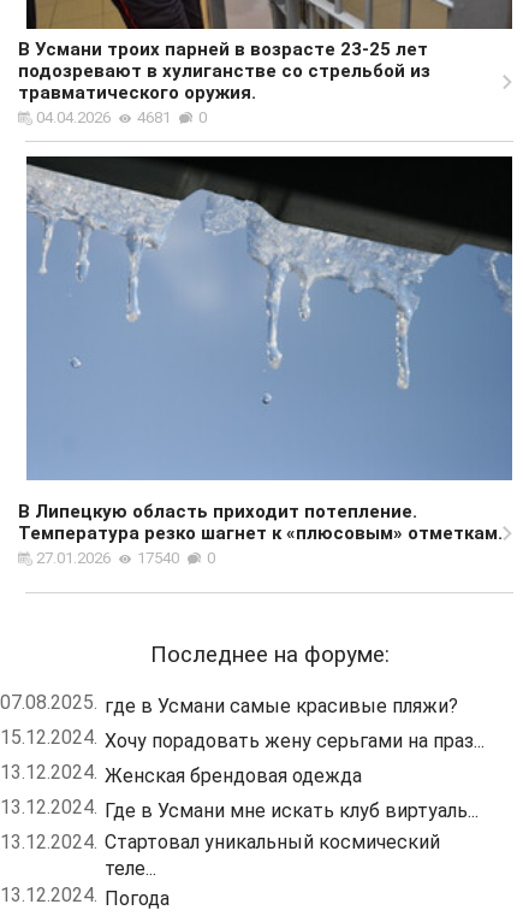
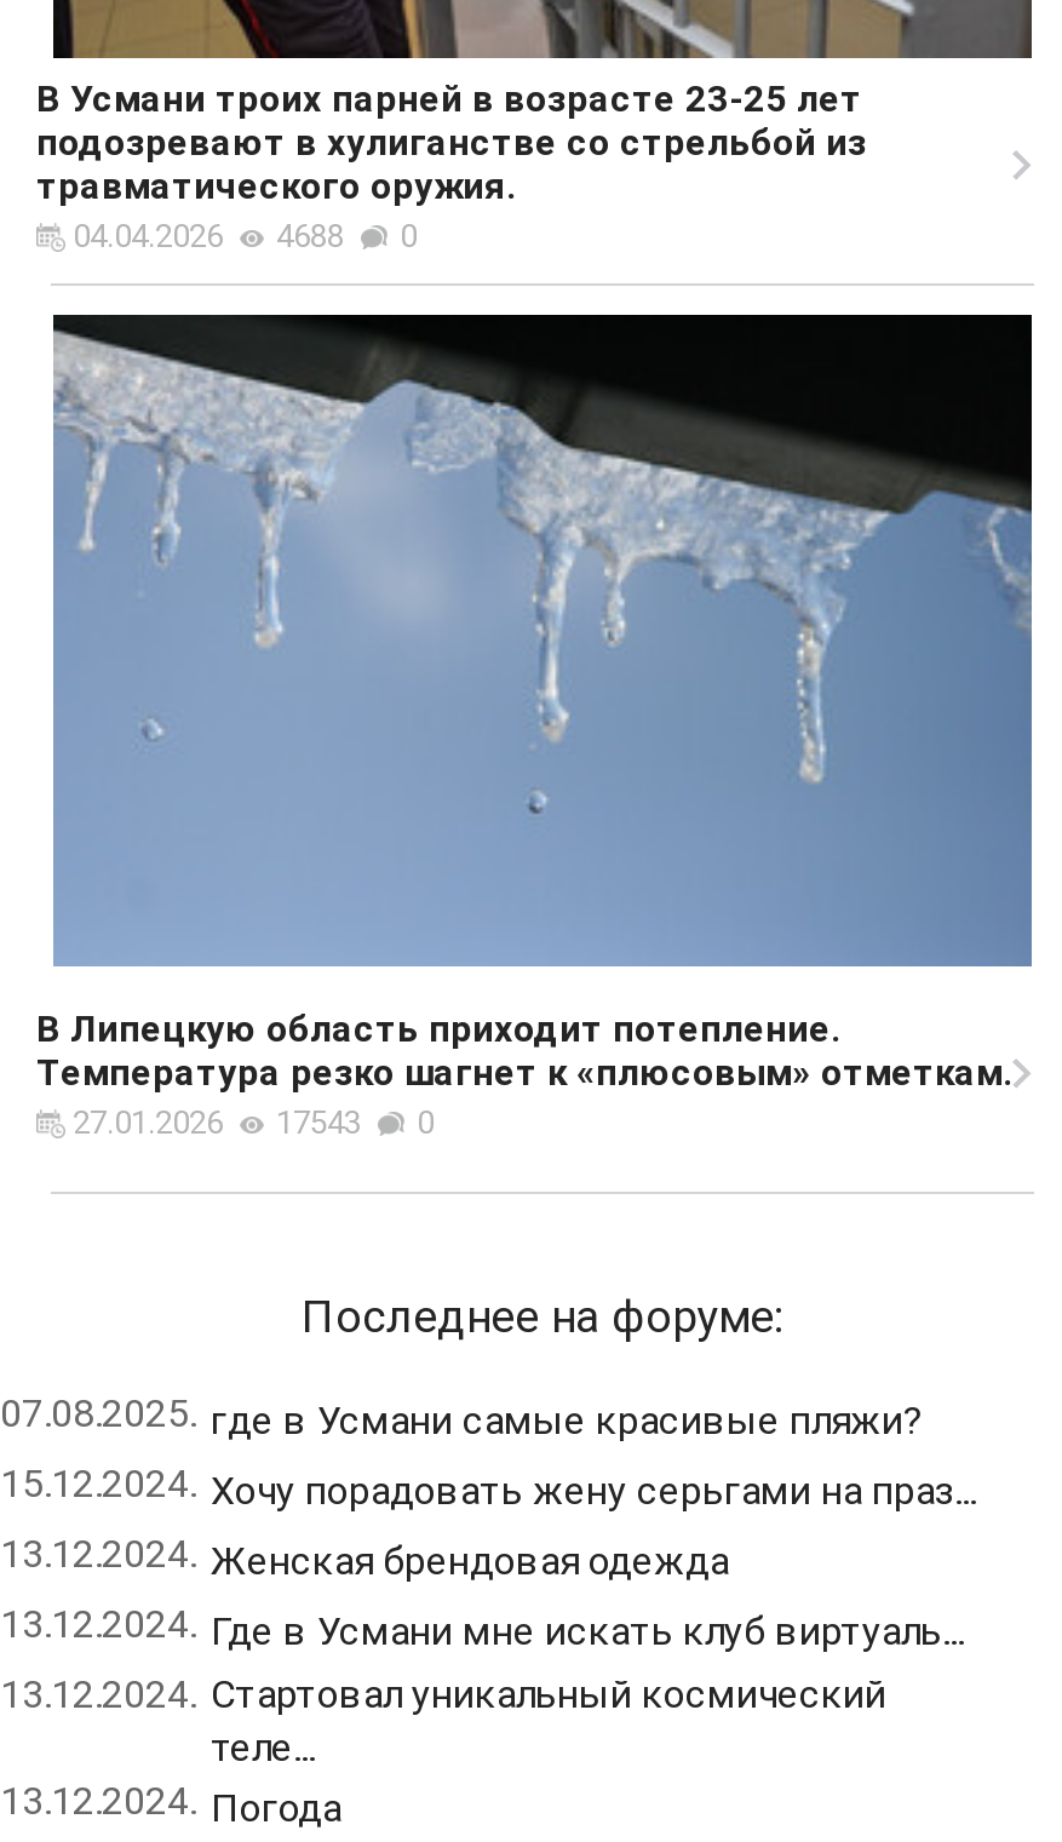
- 04.04.2026 4681 0
+ 04.04.2026 4688 0

- 27.01.2026 17540 0
+ 27.01.2026 17543 0
